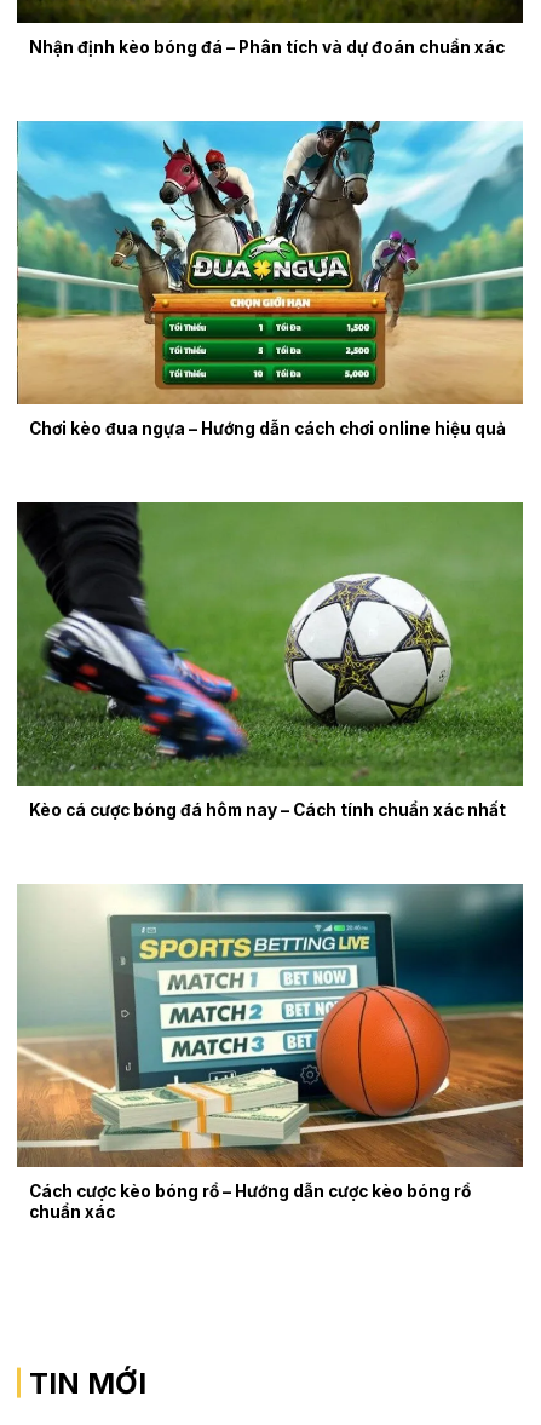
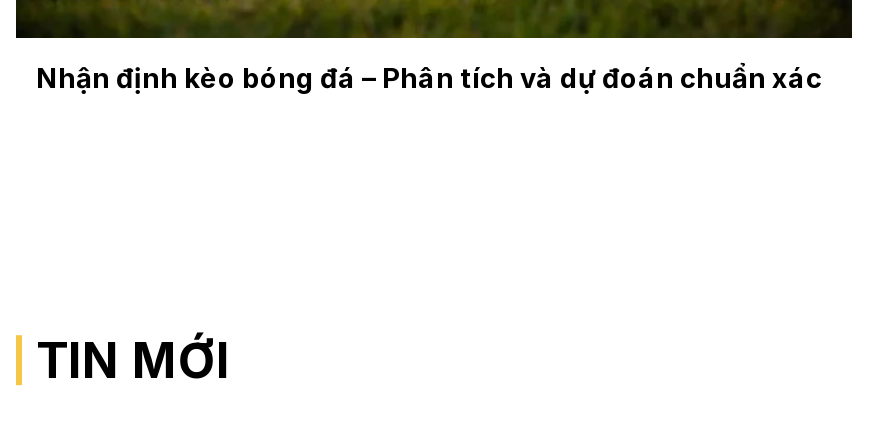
- [image]
- Chơi kèo đua ngựa – Hướng dẫn cách chơi online hiệu quả

- [image]
- Kèo cá cược bóng đá hôm nay – Cách tính chuẩn xác nhất

- [image]
- Cách cược kèo bóng rổ – Hướng dẫn cược kèo bóng rổ
- chuẩn xác
